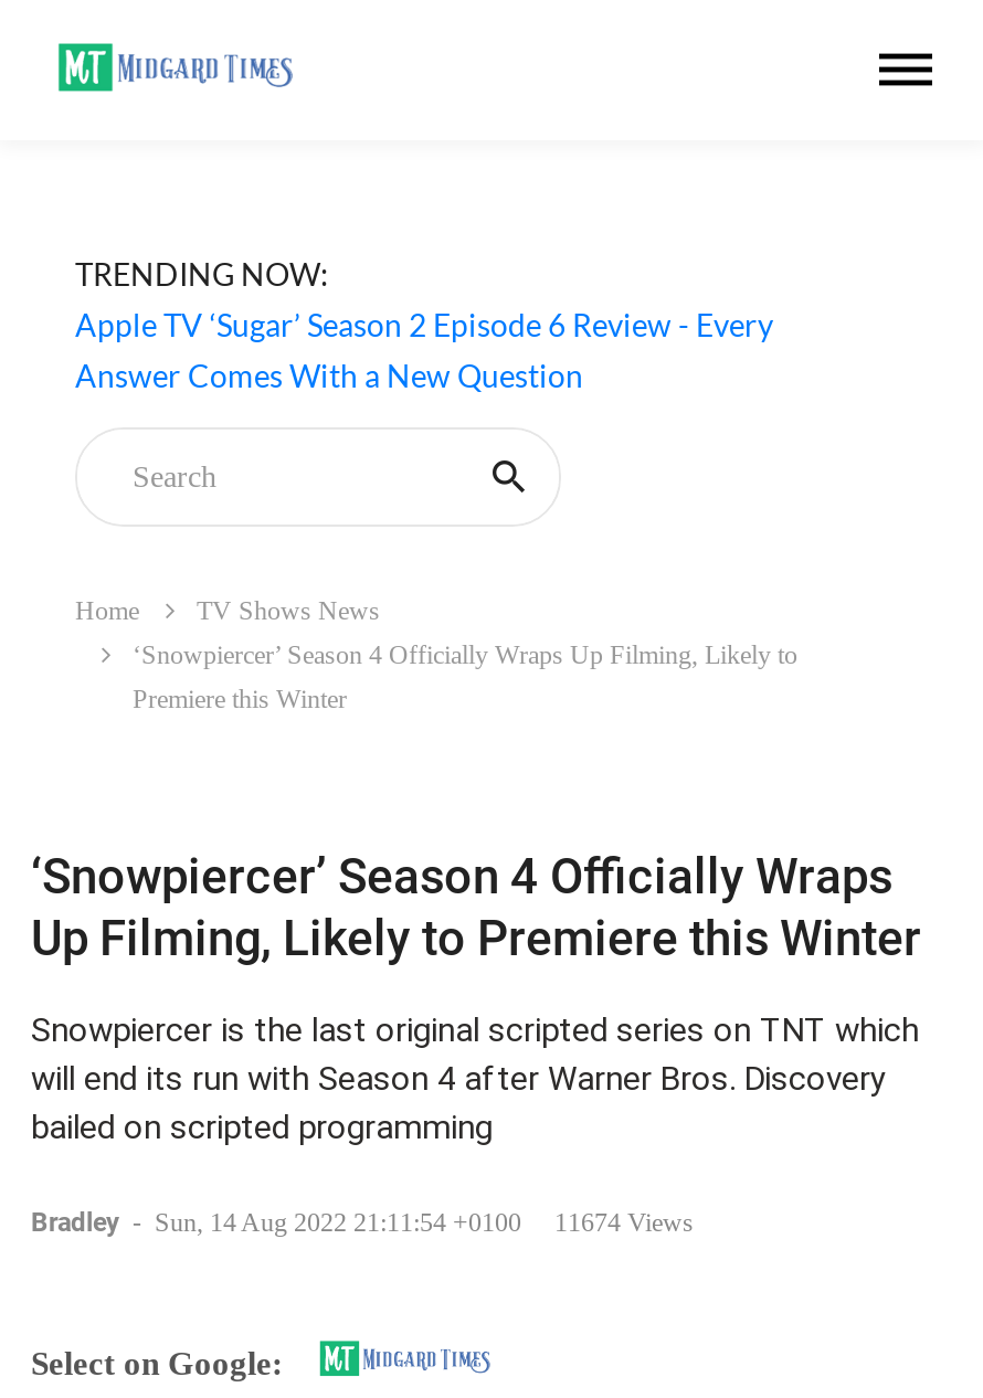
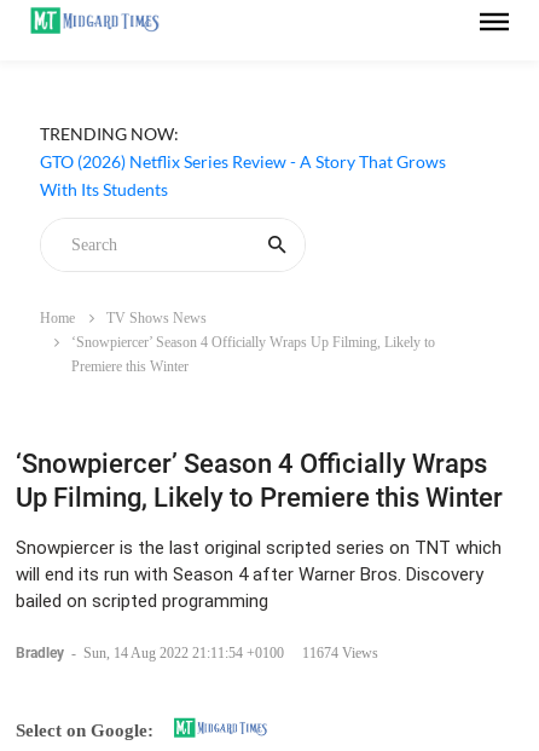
- Apple TV ‘Sugar’ Season 2 Episode 6 Review - Every
- Answer Comes With a New Question
+ GTO (2026) Netflix Series Review - A Story That Grows
+ With Its Students
